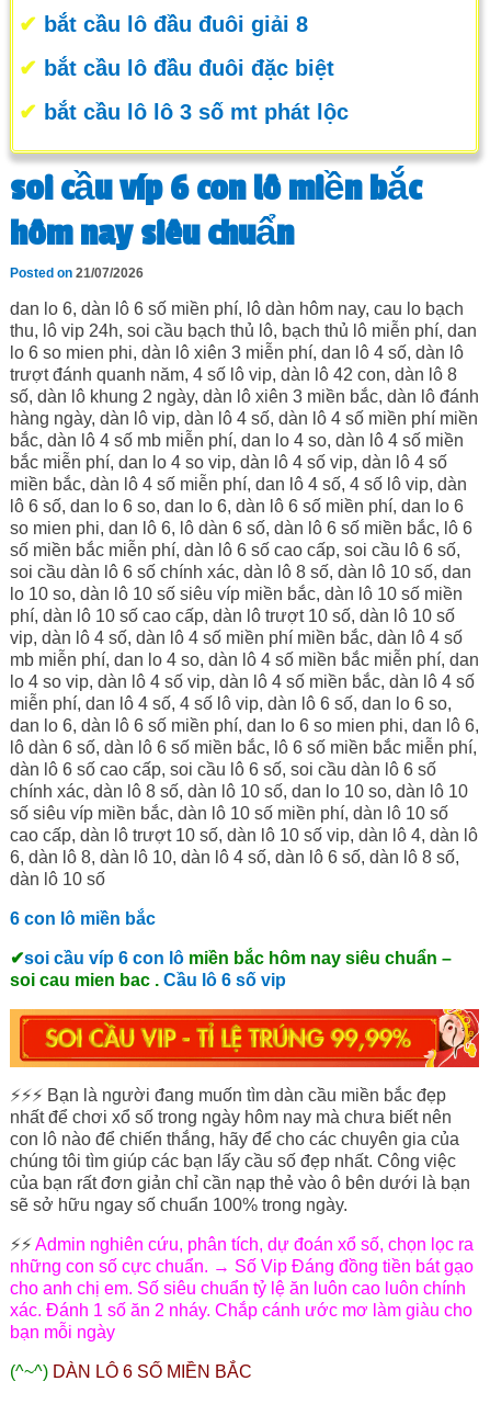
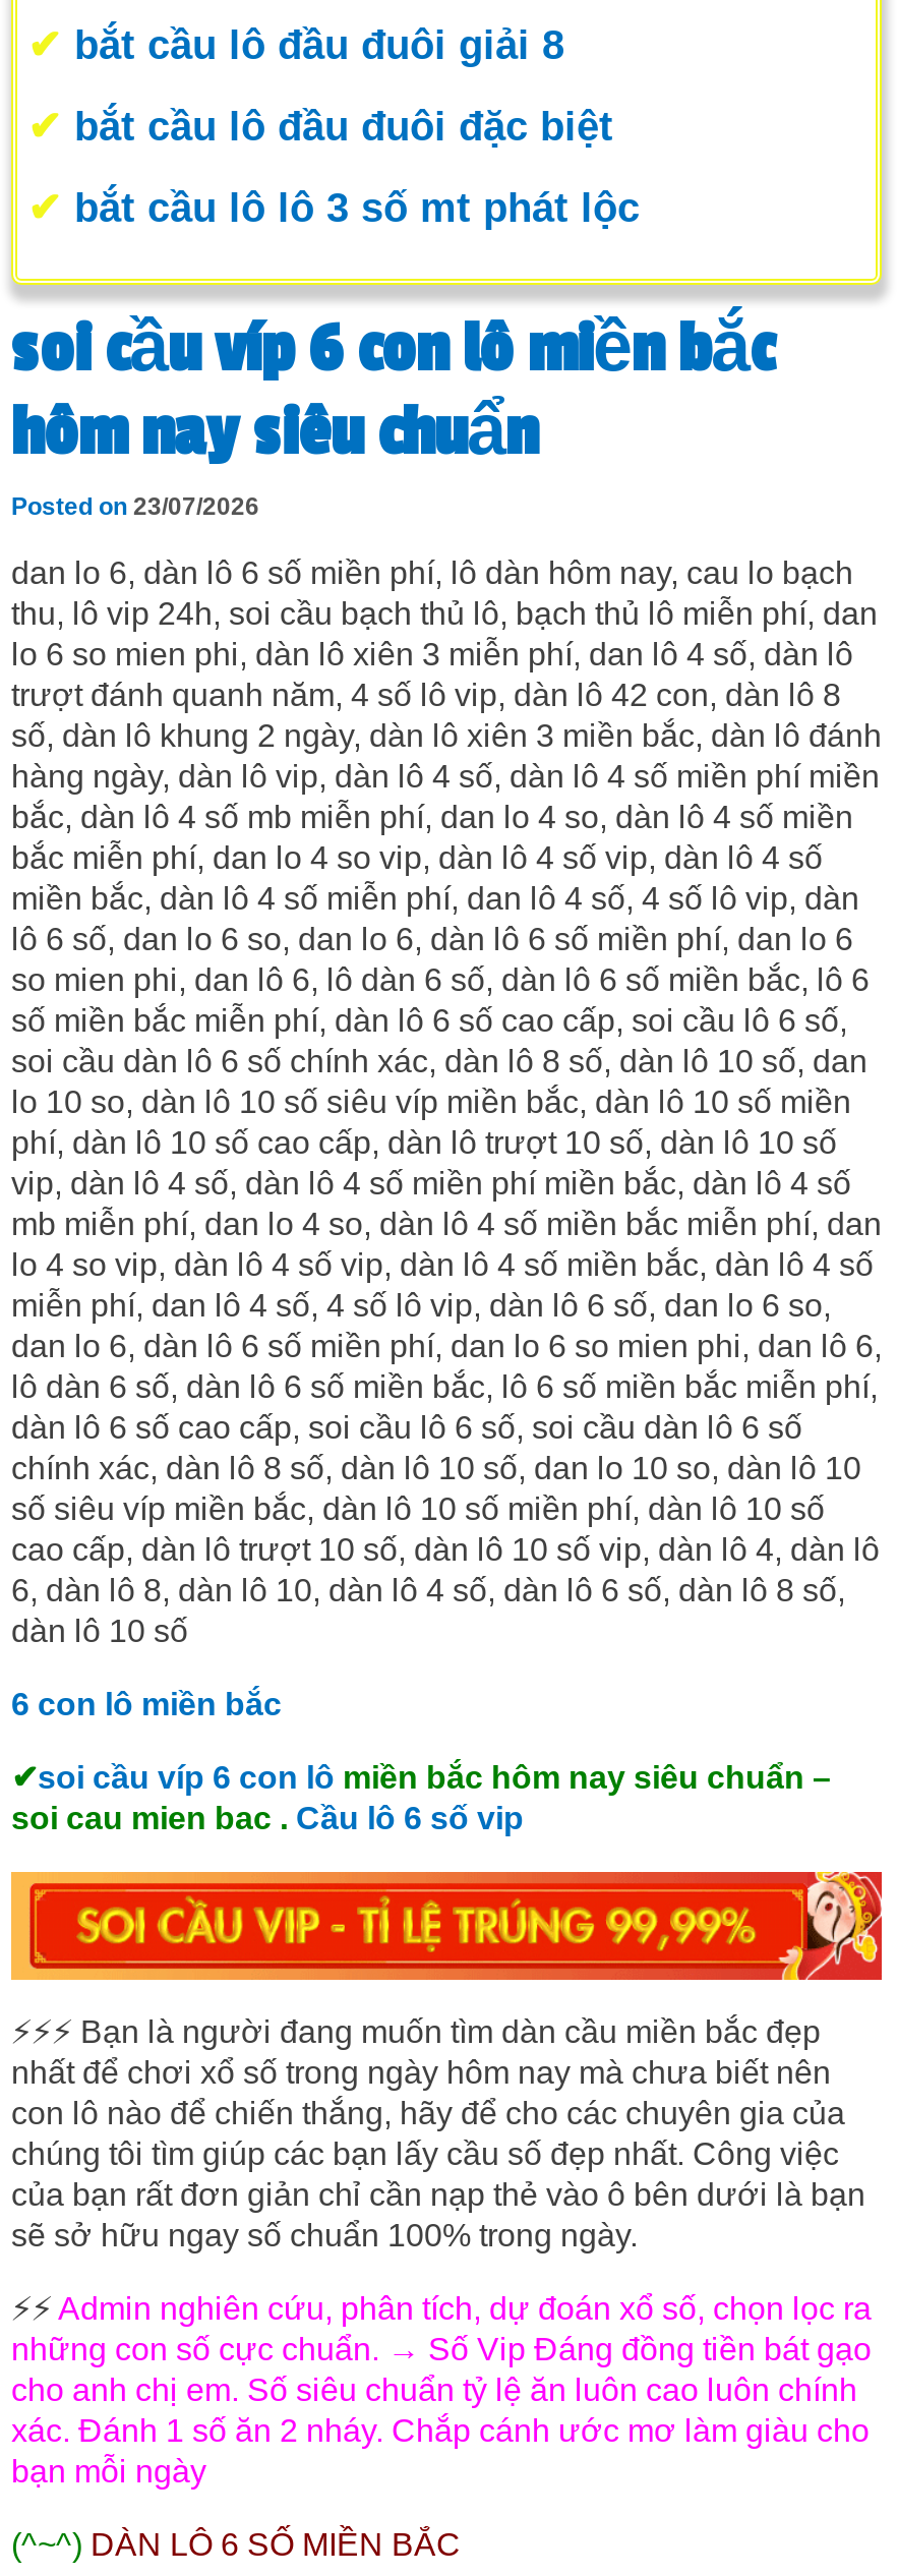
- Posted on 21/07/2026
+ Posted on 23/07/2026
